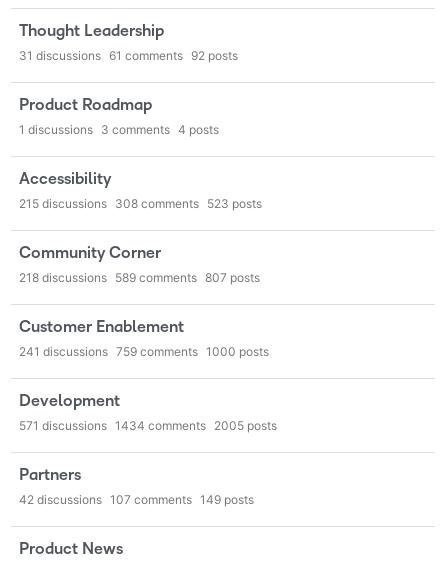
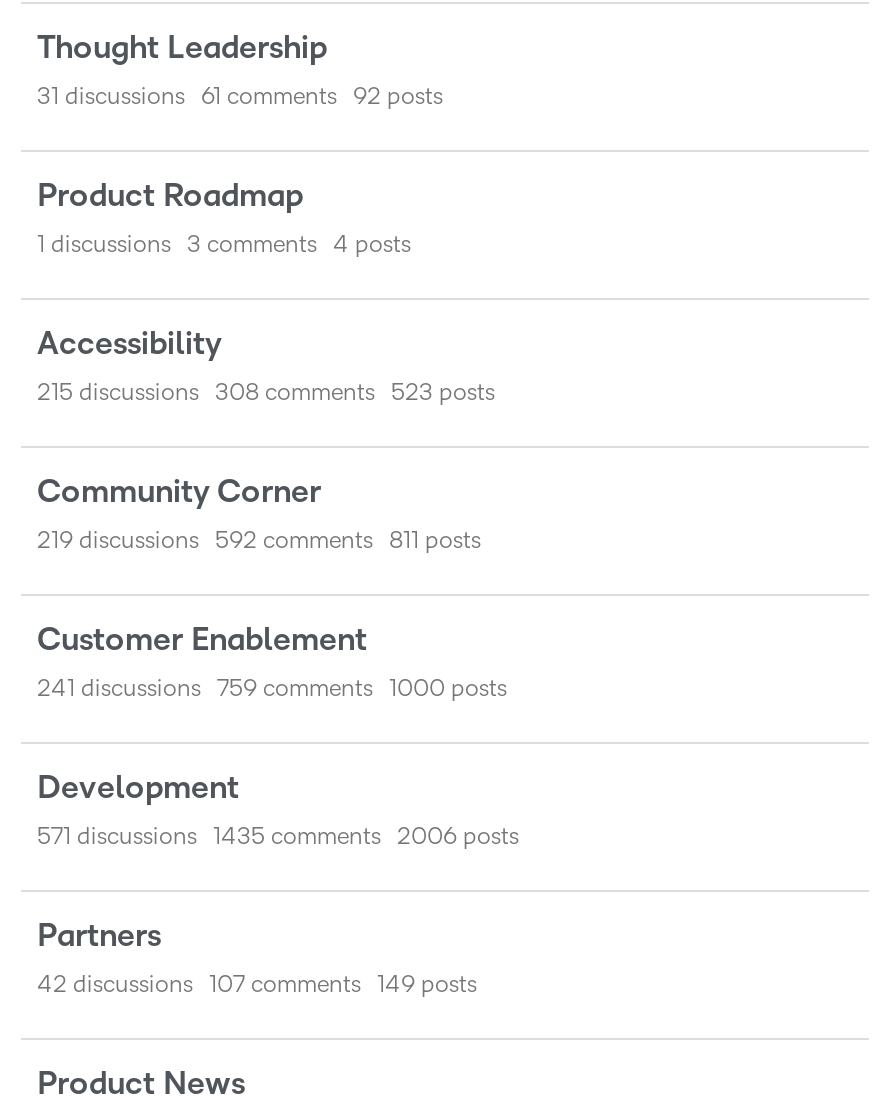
- 218 discussions 589 comments 807 posts
+ 219 discussions
+ 592 comments
+ 811 posts

- 571 discussions 1434 comments 2005 posts
+ 571 discussions
+ 1435 comments
+ 2006 posts
